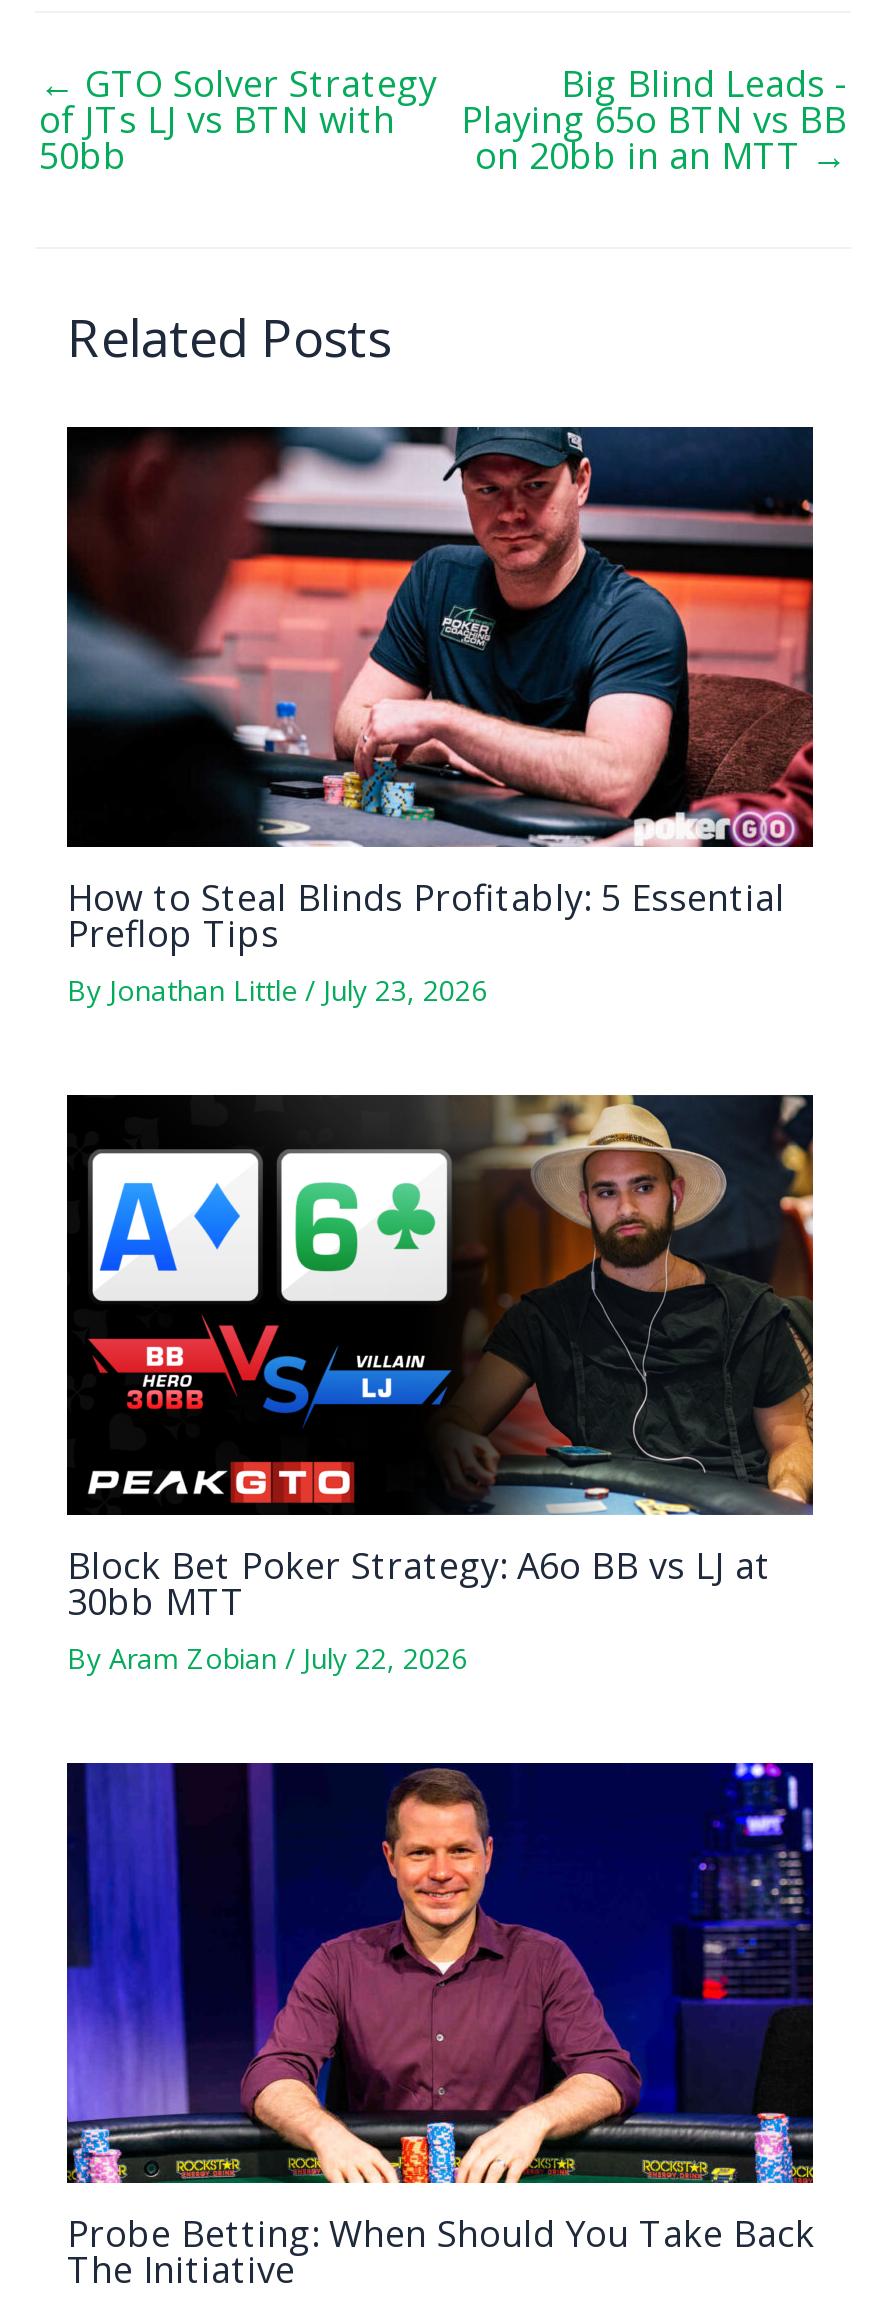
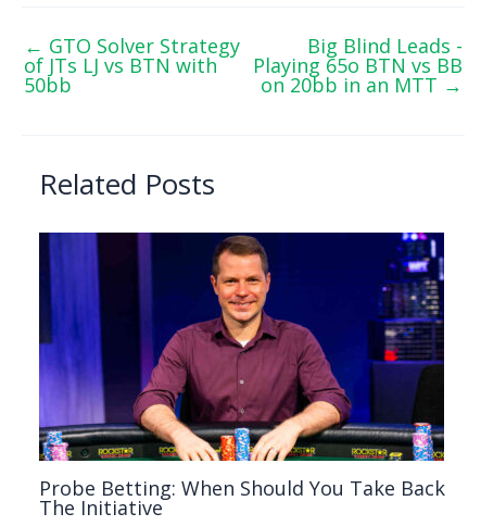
- [image]
- How to Steal Blinds Profitably: 5 Essential
- Preflop Tips
- By Jonathan Little / July 23, 2026

- [image]
- Block Bet Poker Strategy: A6o BB vs LJ at
- 30bb MTT
- By Aram Zobian / July 22, 2026
